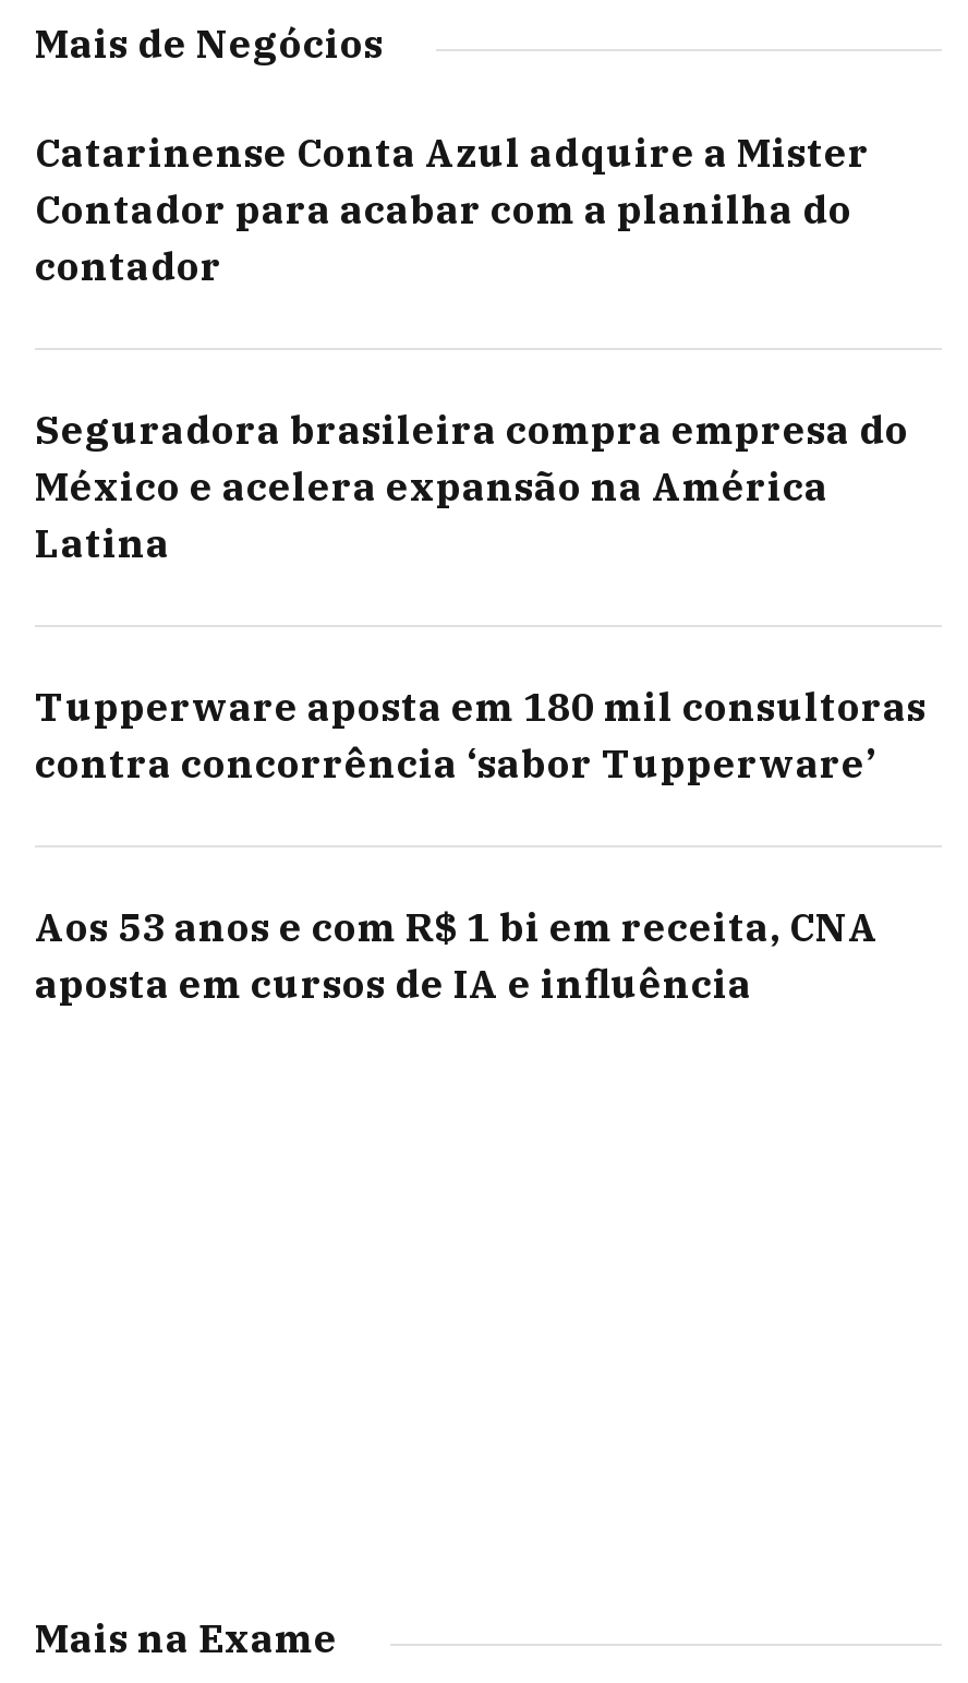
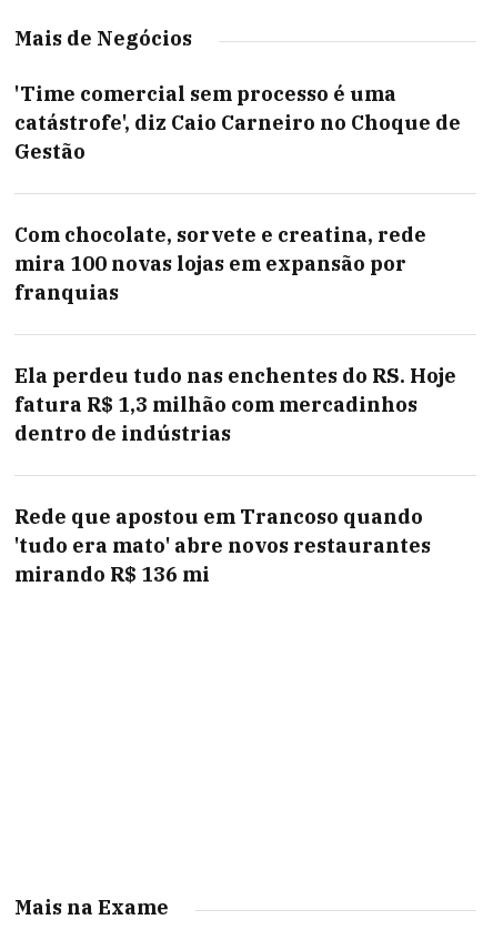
- Catarinense Conta Azul adquire a Mister
- Contador para acabar com a planilha do
- contador
+ 'Time comercial sem processo é uma
+ catástrofe', diz Caio Carneiro no Choque de
+ Gestão

- Seguradora brasileira compra empresa do
- México e acelera expansão na América
- Latina
+ Com chocolate, sorvete e creatina, rede
+ mira 100 novas lojas em expansão por
+ franquias

- Tupperware aposta em 180 mil consultoras
- contra concorrência ‘sabor Tupperware’
+ Ela perdeu tudo nas enchentes do RS. Hoje
+ fatura R$ 1,3 milhão com mercadinhos
+ dentro de indústrias

- Aos 53 anos e com R$ 1 bi em receita, CNA
- aposta em cursos de IA e influência
+ Rede que apostou em Trancoso quando
+ 'tudo era mato' abre novos restaurantes
+ mirando R$ 136 mi
